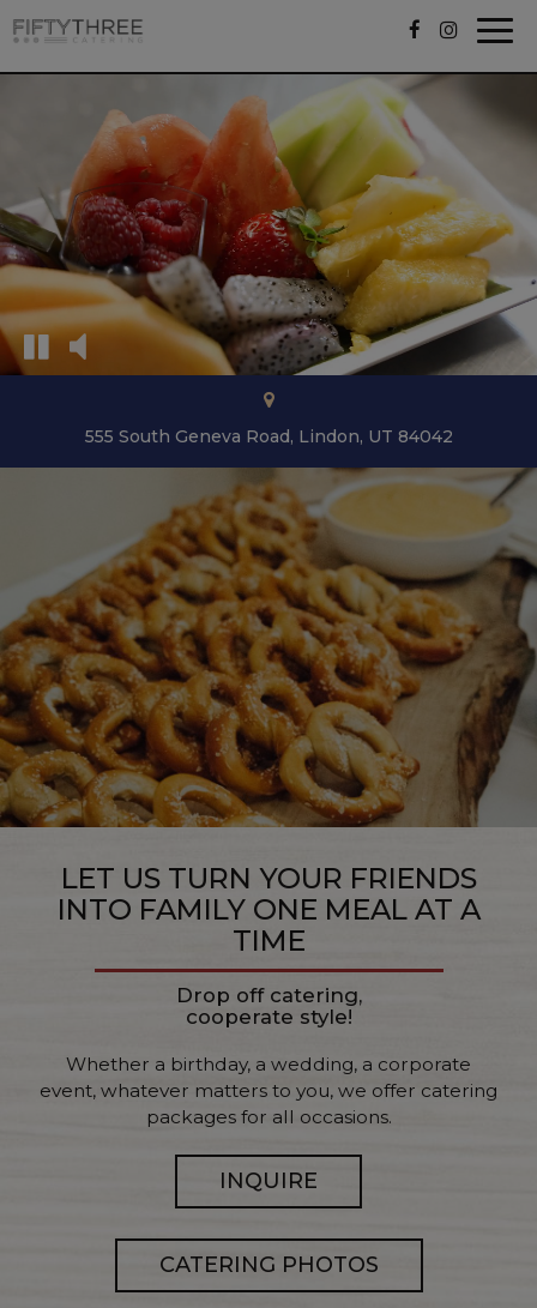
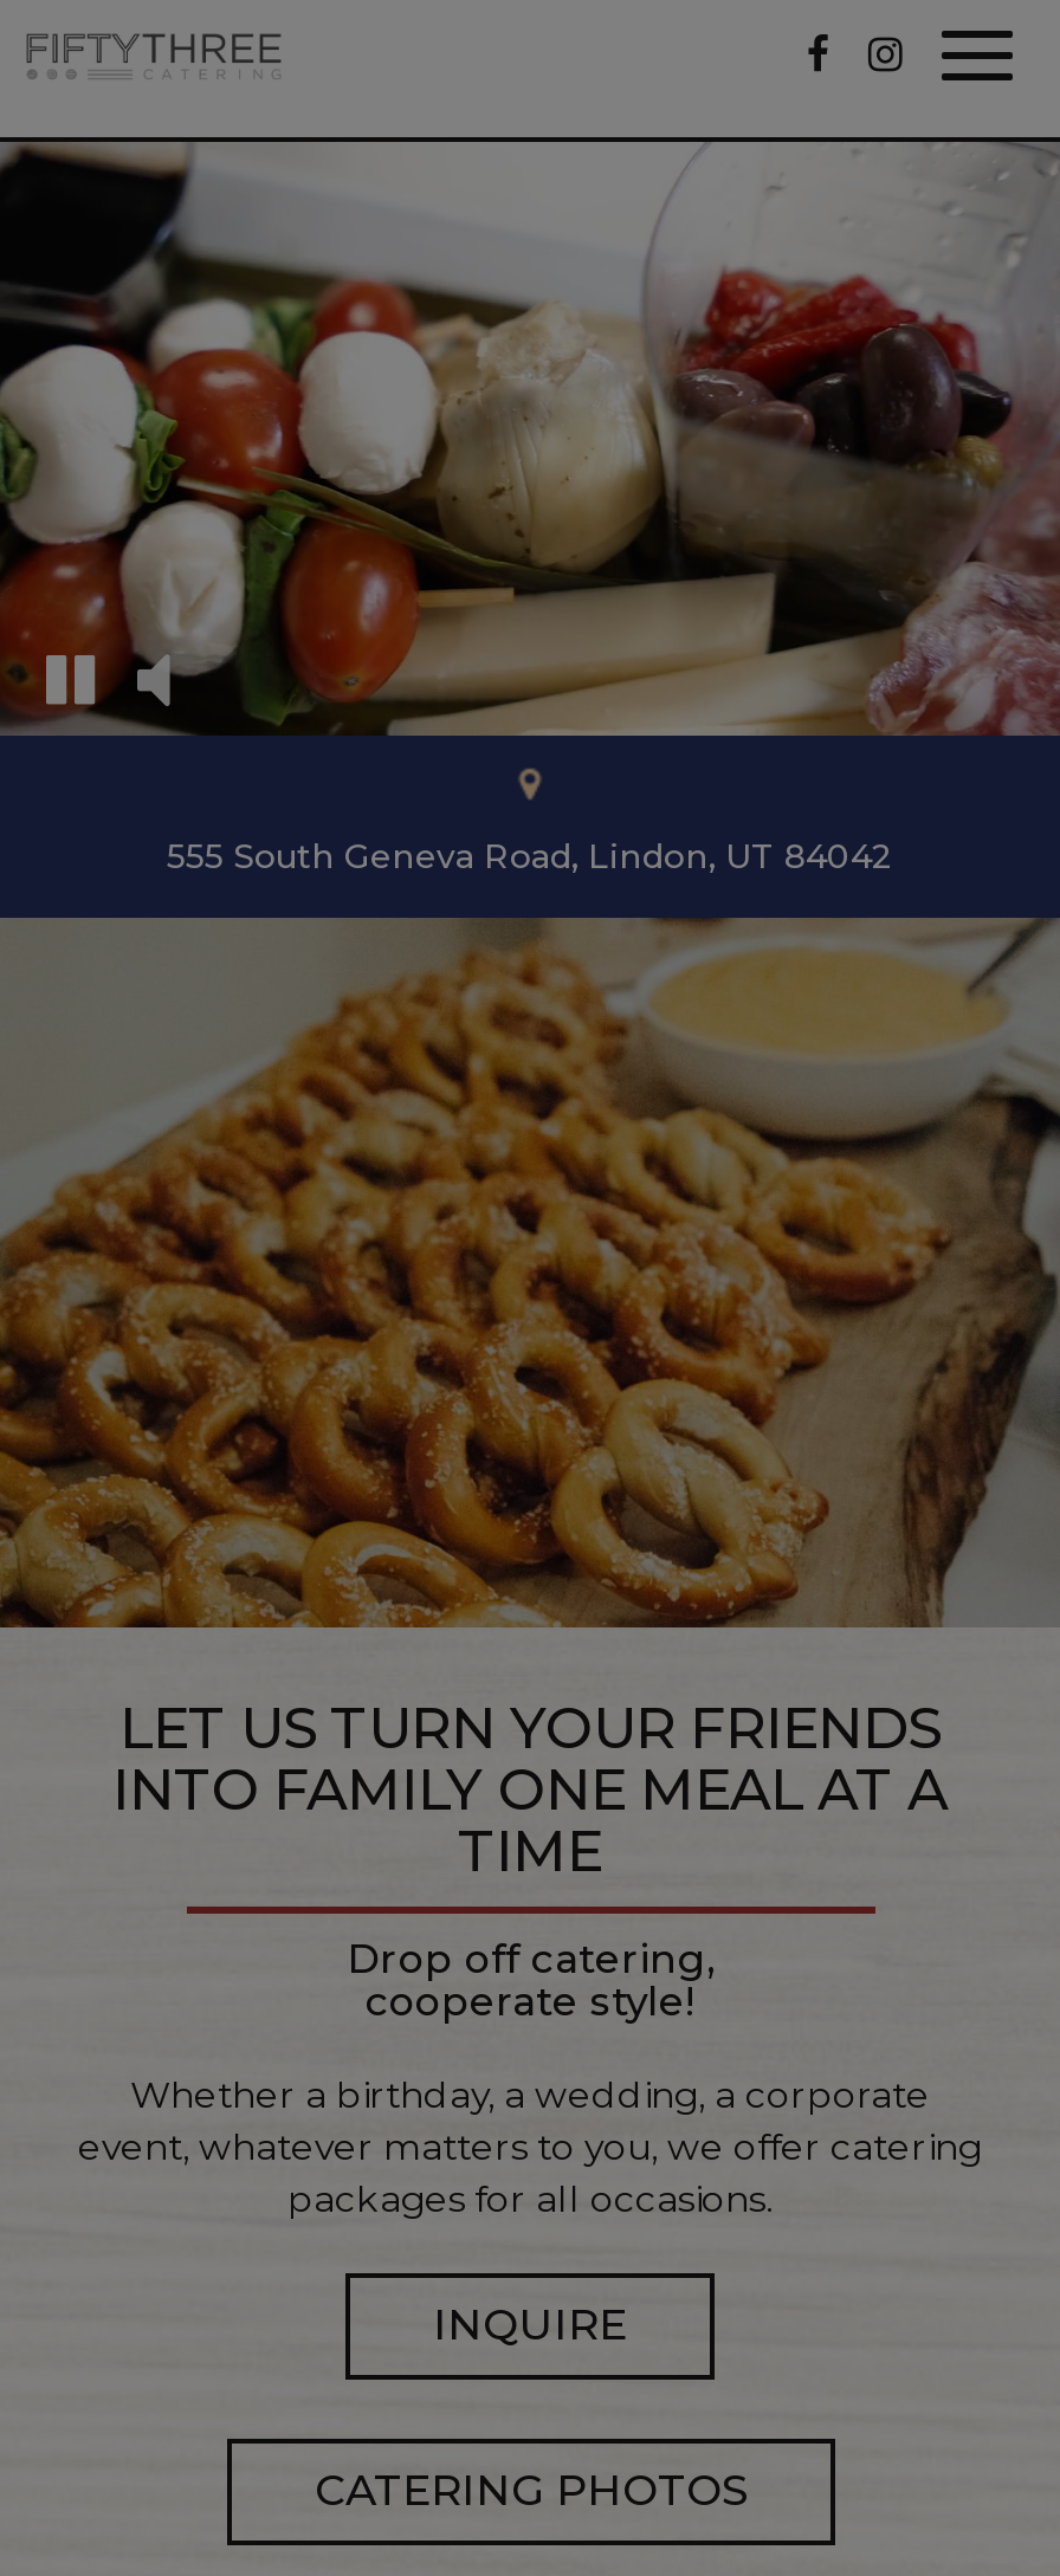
- [image]
+ [image]
